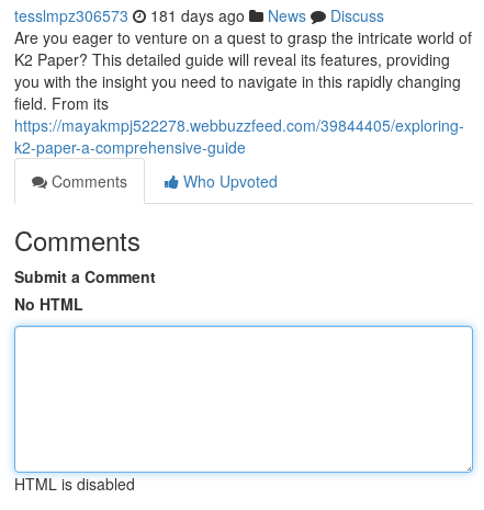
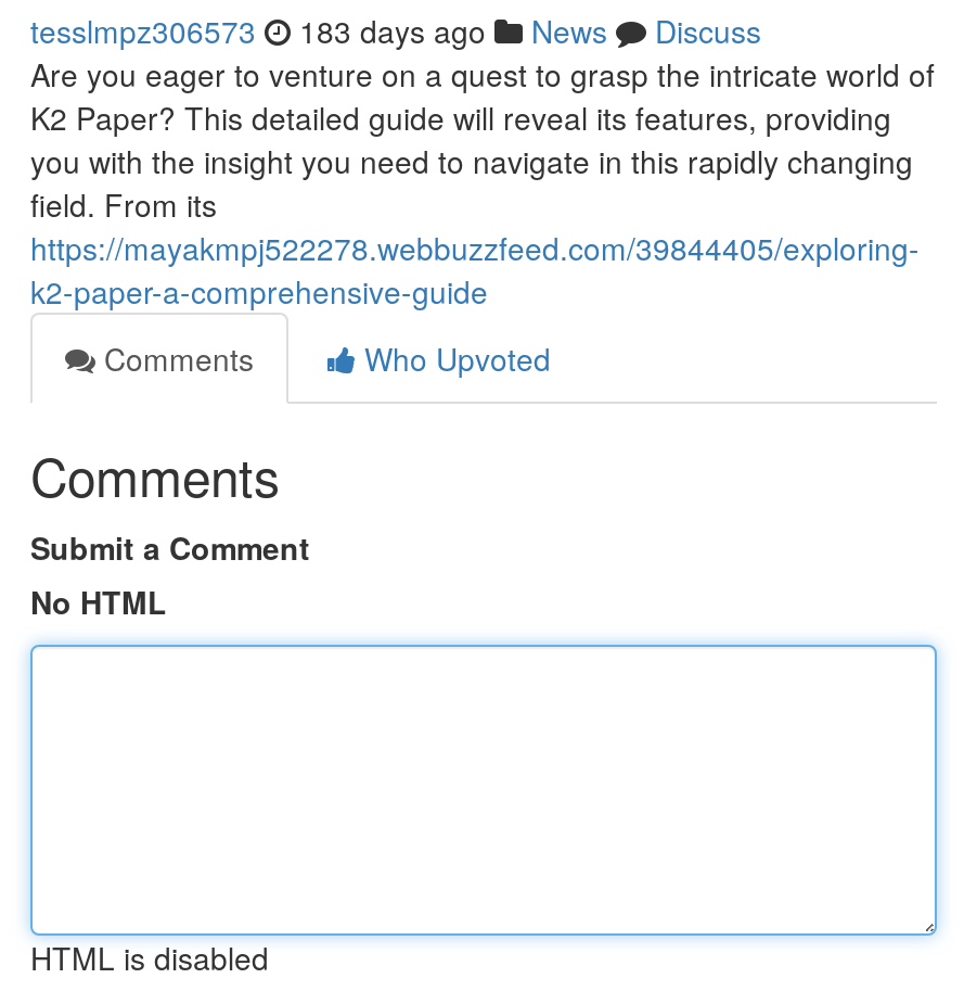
- tesslmpz306573 181 days ago News Discuss
+ tesslmpz306573 183 days ago News Discuss
